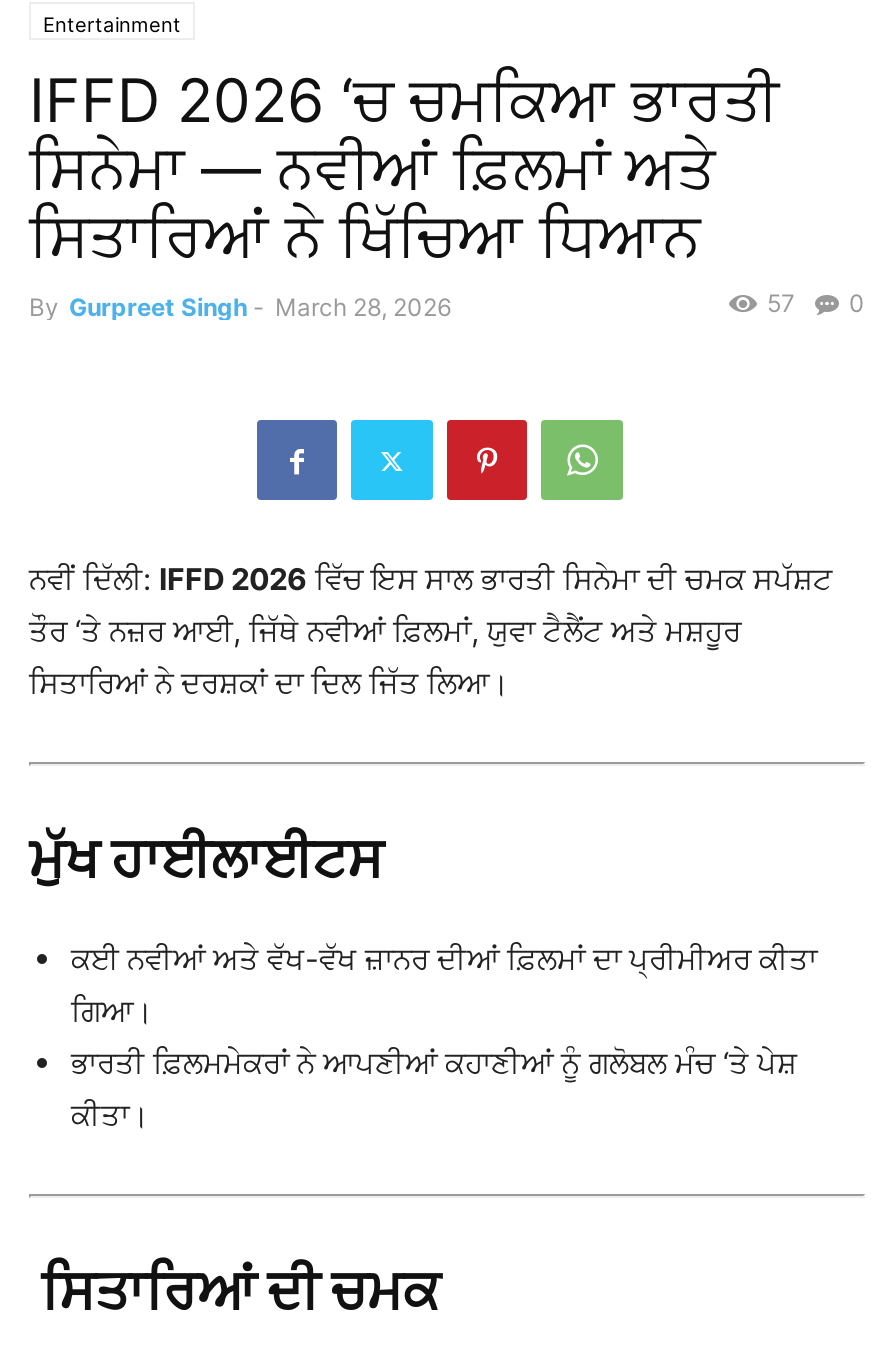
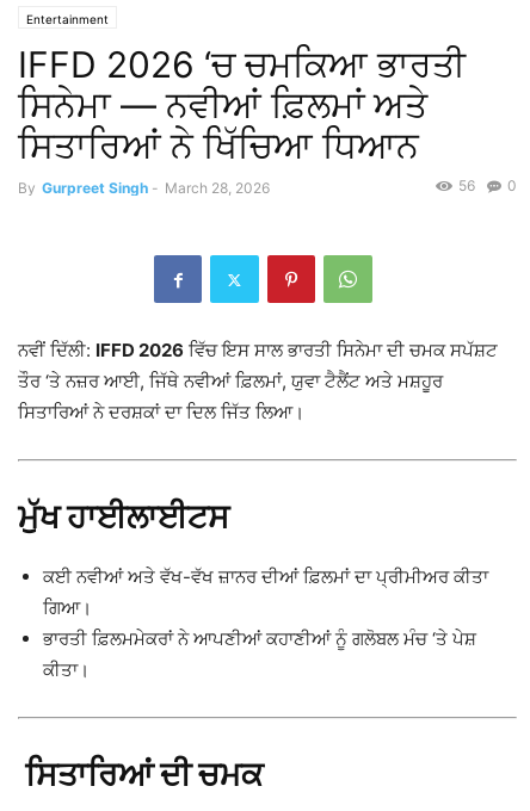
- 57 0
+ 56 0
